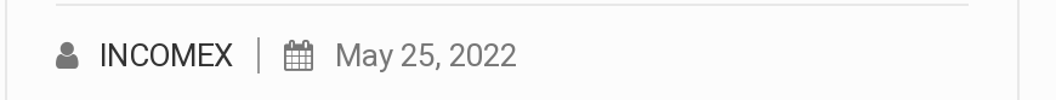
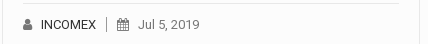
- May 25, 2022
+ Jul 5, 2019
